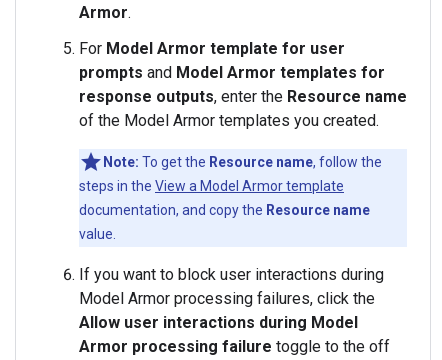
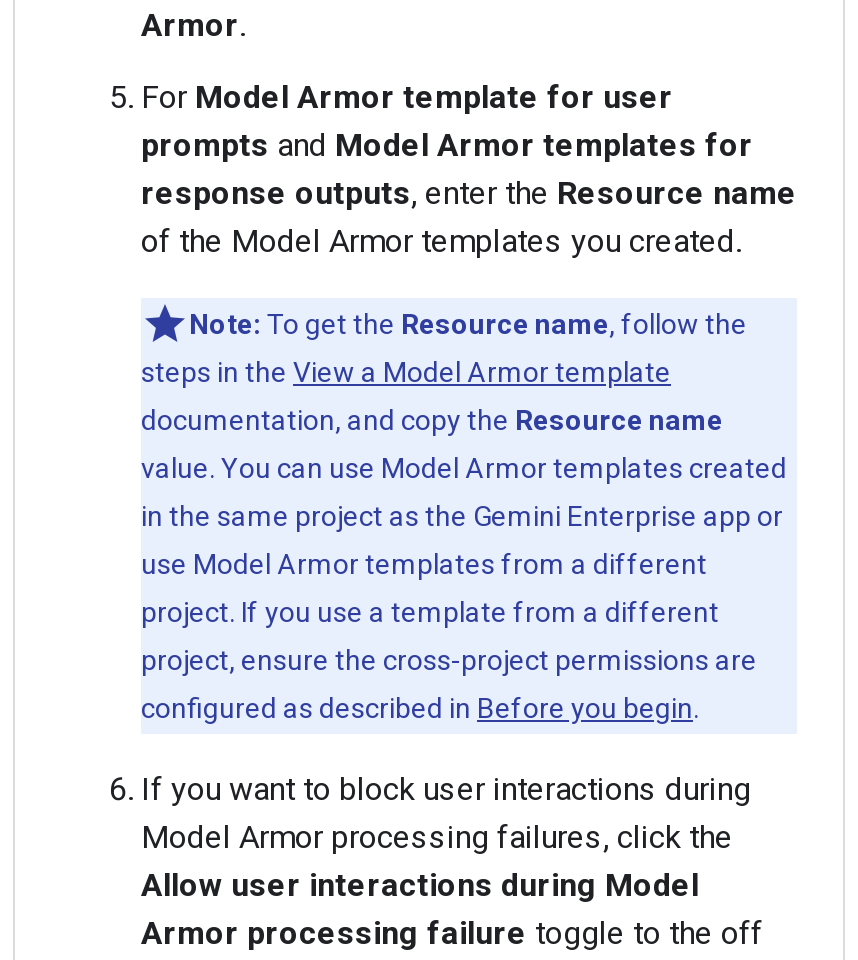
- value.
+ value. You can use Model Armor templates created
+ in the same project as the Gemini Enterprise app or
+ use Model Armor templates from a different
+ project. If you use a template from a different
+ project, ensure the cross-project permissions are
+ configured as described in Before you begin.
